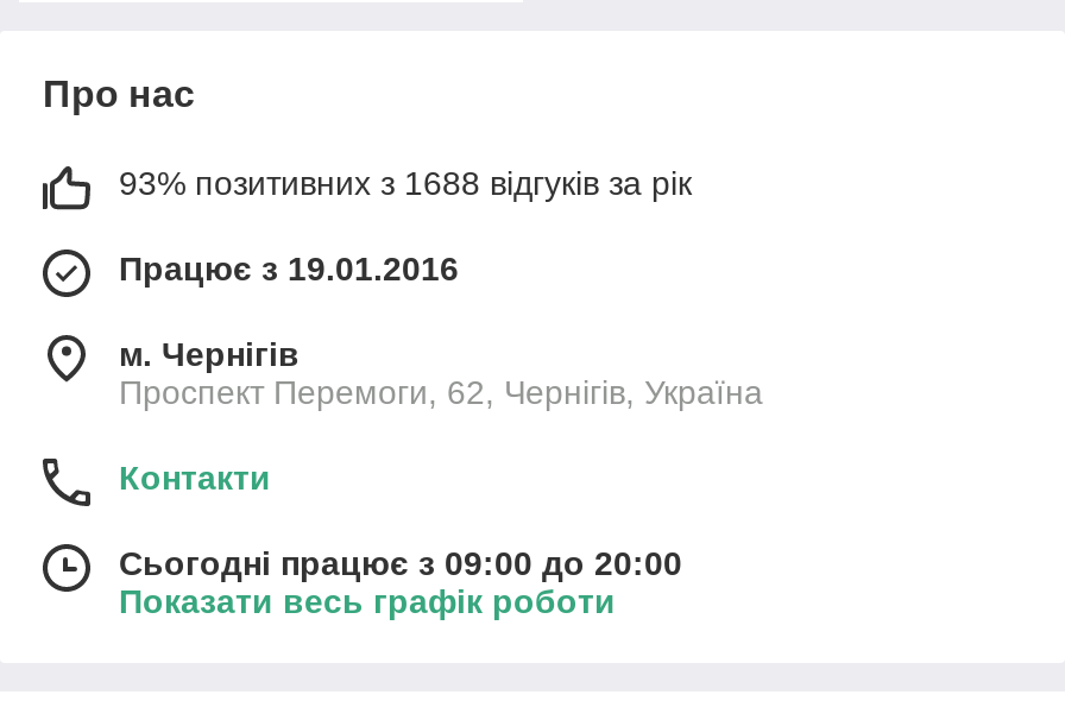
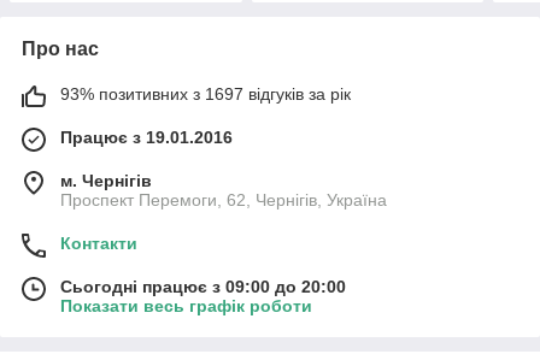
- 93% позитивних з 1688 відгуків за рік
+ 93% позитивних з 1697 відгуків за рік
